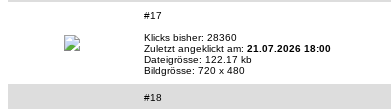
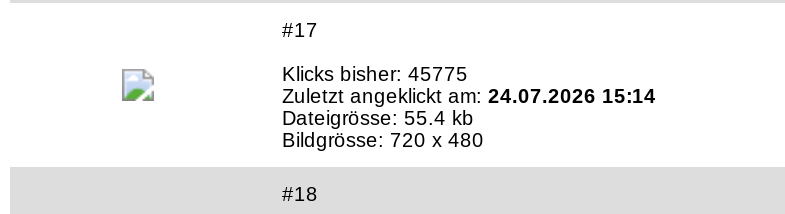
- Klicks bisher: 28360
+ Klicks bisher: 45775

- Zuletzt angeklickt am: 21.07.2026 18:00
+ Zuletzt angeklickt am: 24.07.2026 15:14

- Dateigrösse: 122.17 kb
+ Dateigrösse: 55.4 kb
